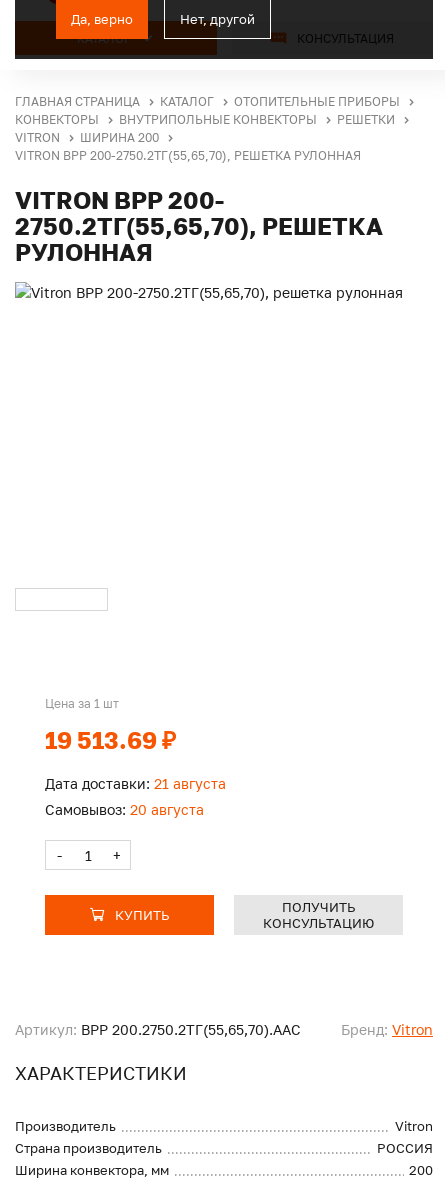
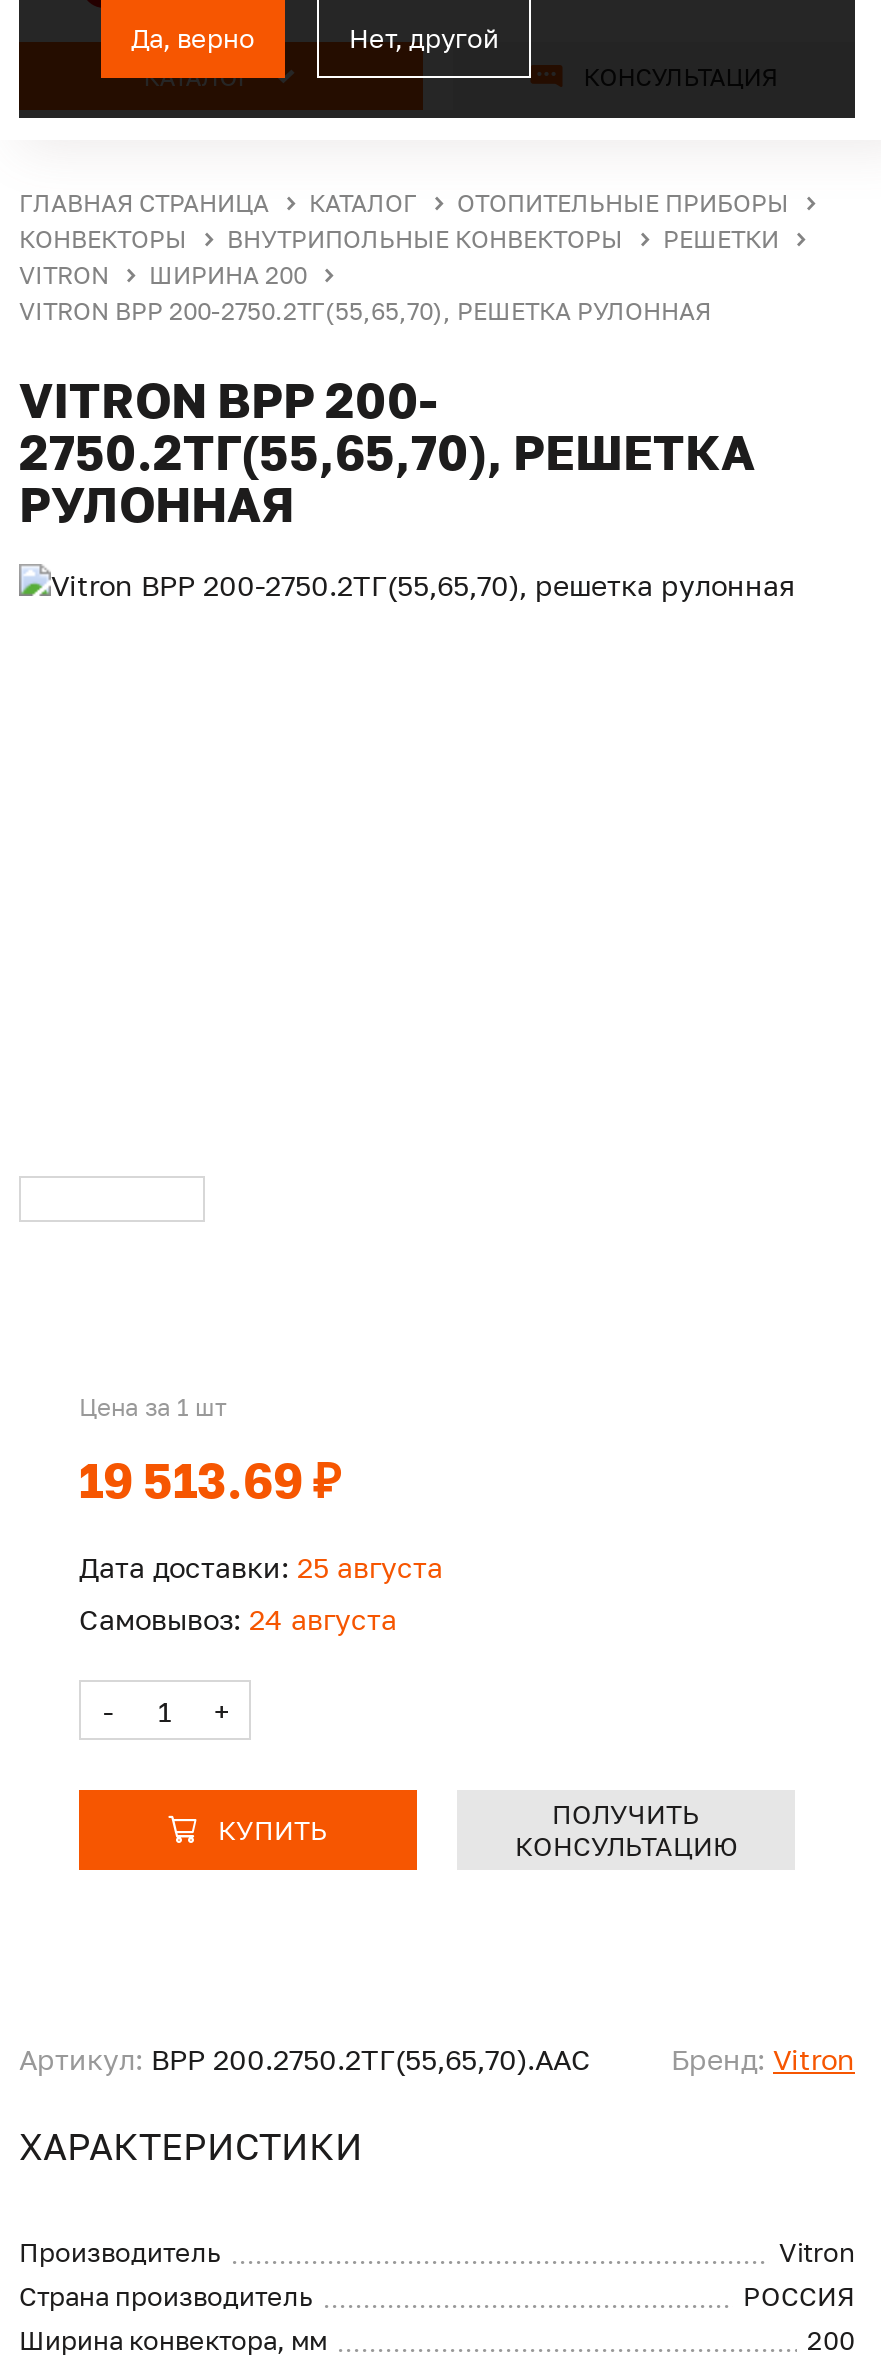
- Дата доставки: 21 августа
+ Дата доставки: 25 августа

- Самовывоз: 20 августа
+ Самовывоз: 24 августа
